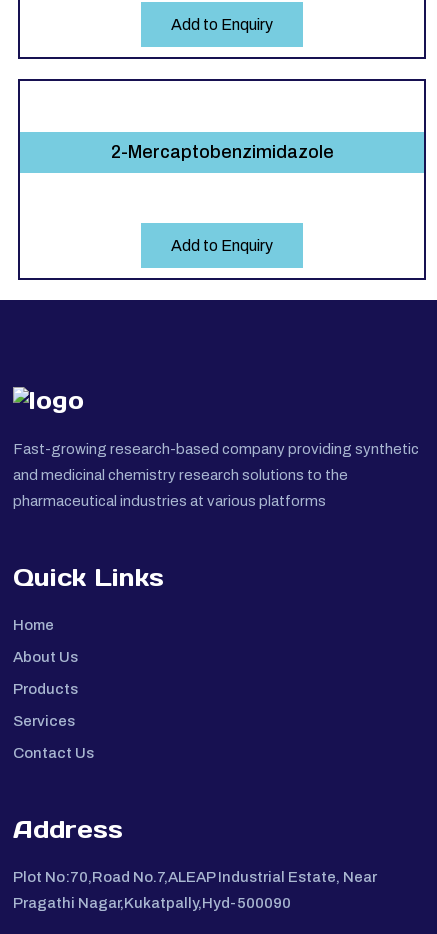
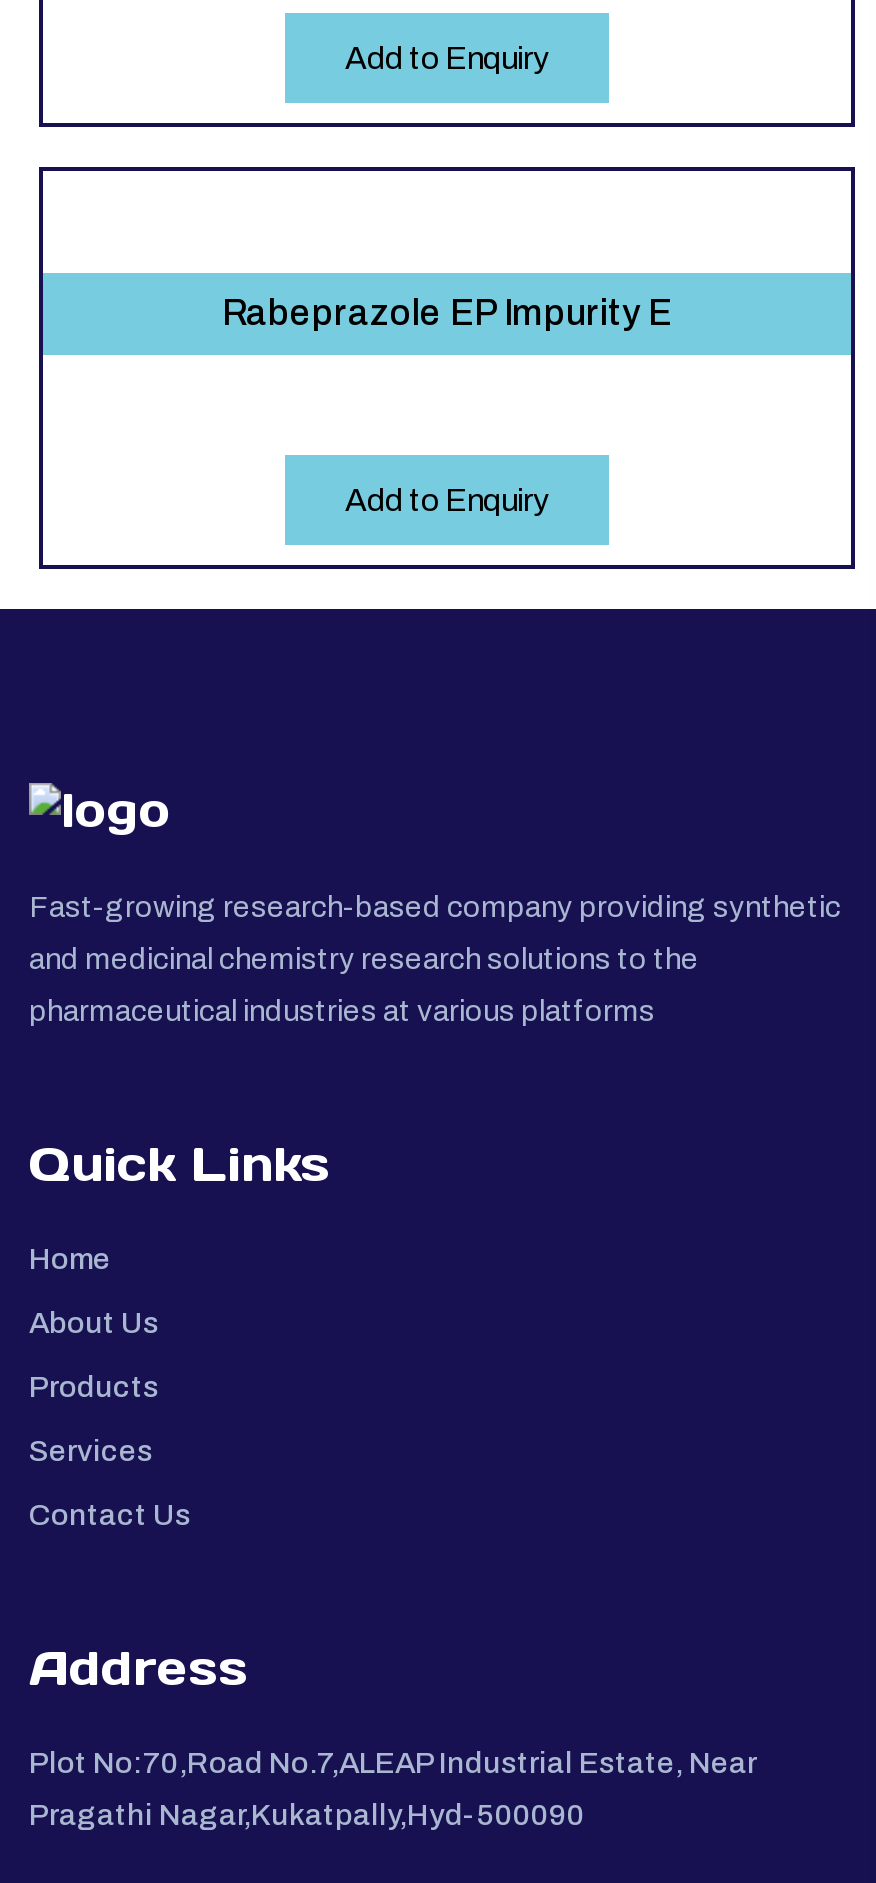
- 2-Mercaptobenzimidazole
+ Rabeprazole EP Impurity E
